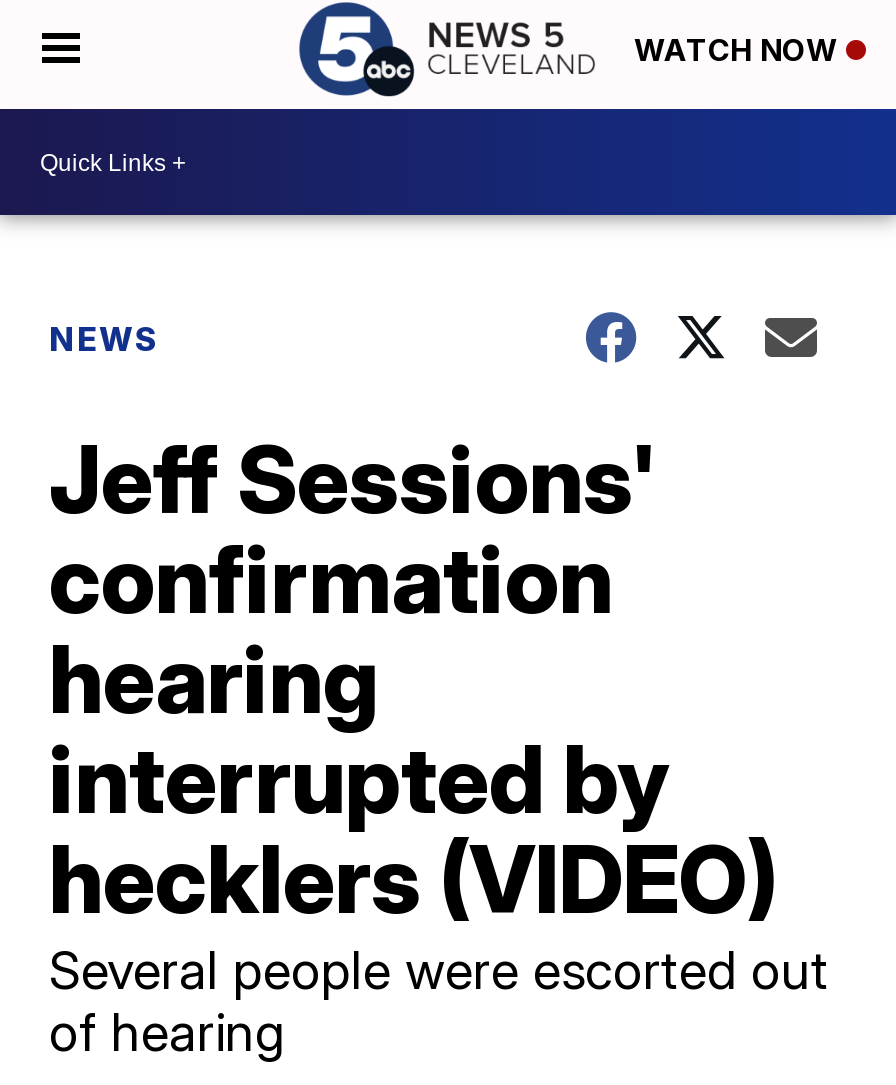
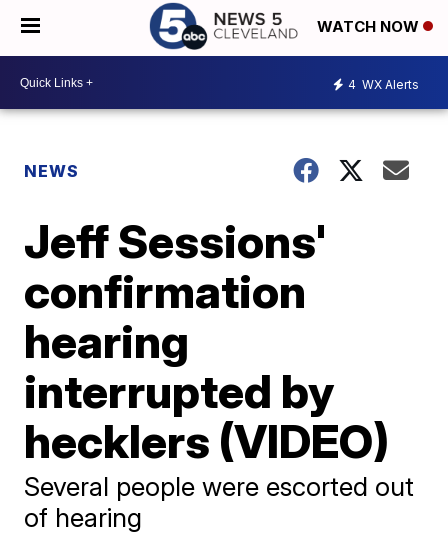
+ 4 WX Alerts
